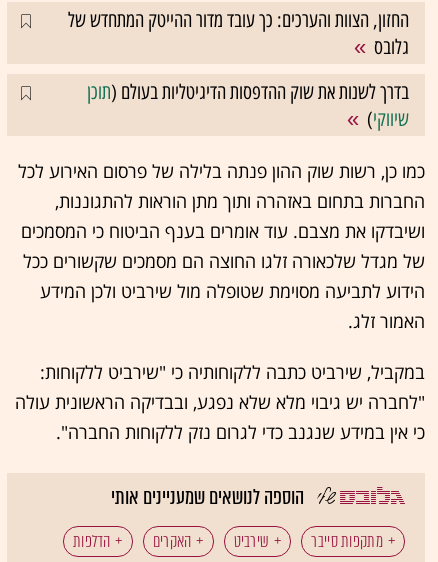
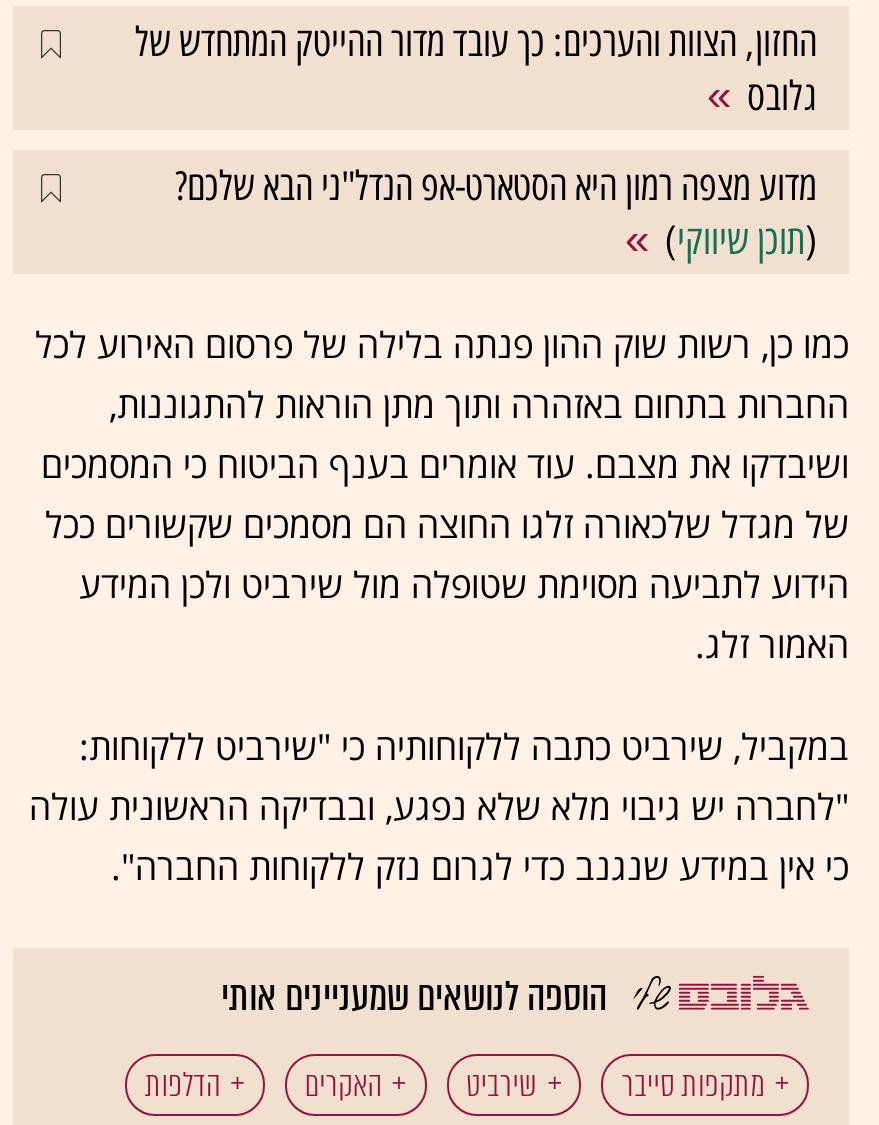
- בדרך לשנות את שוק ההדפסות הדיגיטליות בעולם (תוכן
- שיווקי)
+ מדוע מצפה רמון היא הסטארט-אפ הנדל"ני הבא שלכם?
+ (תוכן שיווקי)
